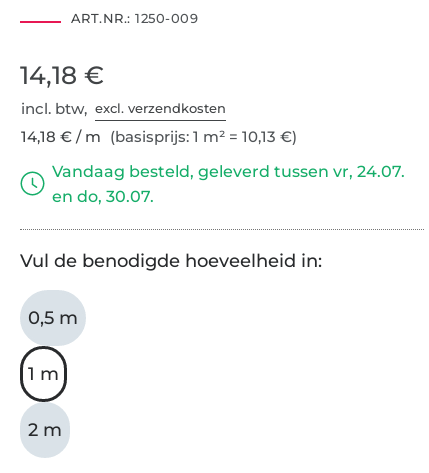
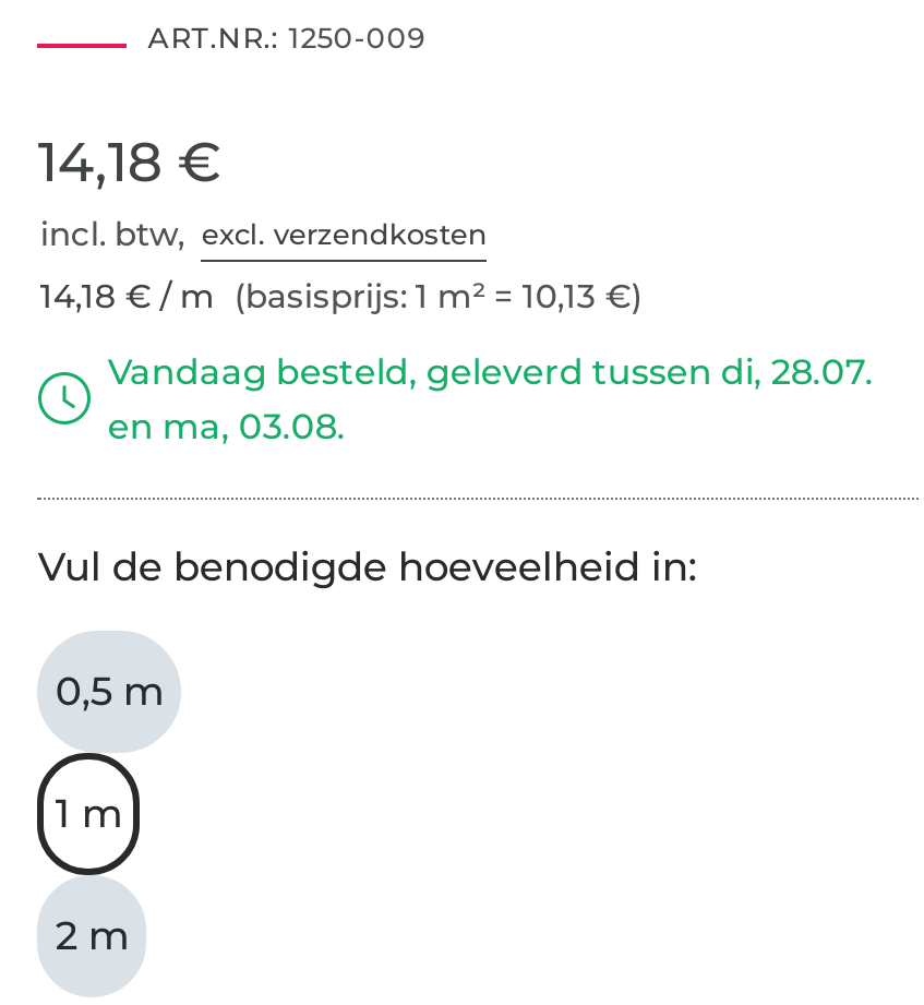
- Vandaag besteld, geleverd tussen vr, 24.07.
+ Vandaag besteld, geleverd tussen di, 28.07.

- en do, 30.07.
+ en ma, 03.08.
